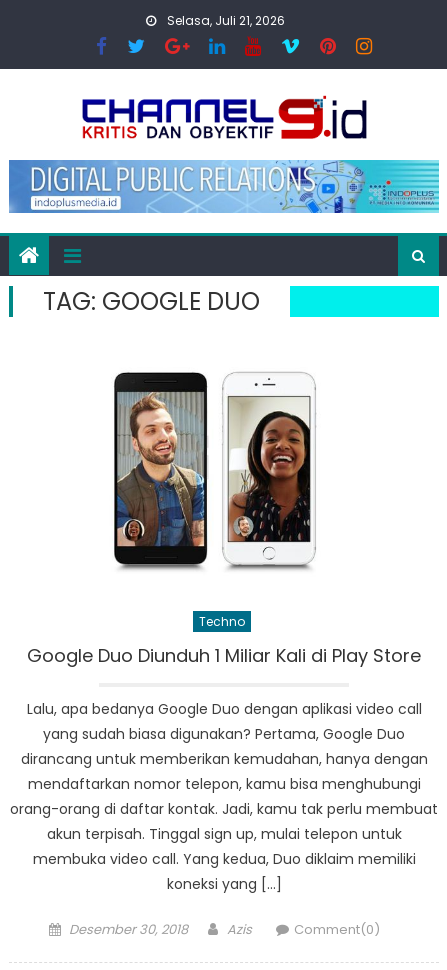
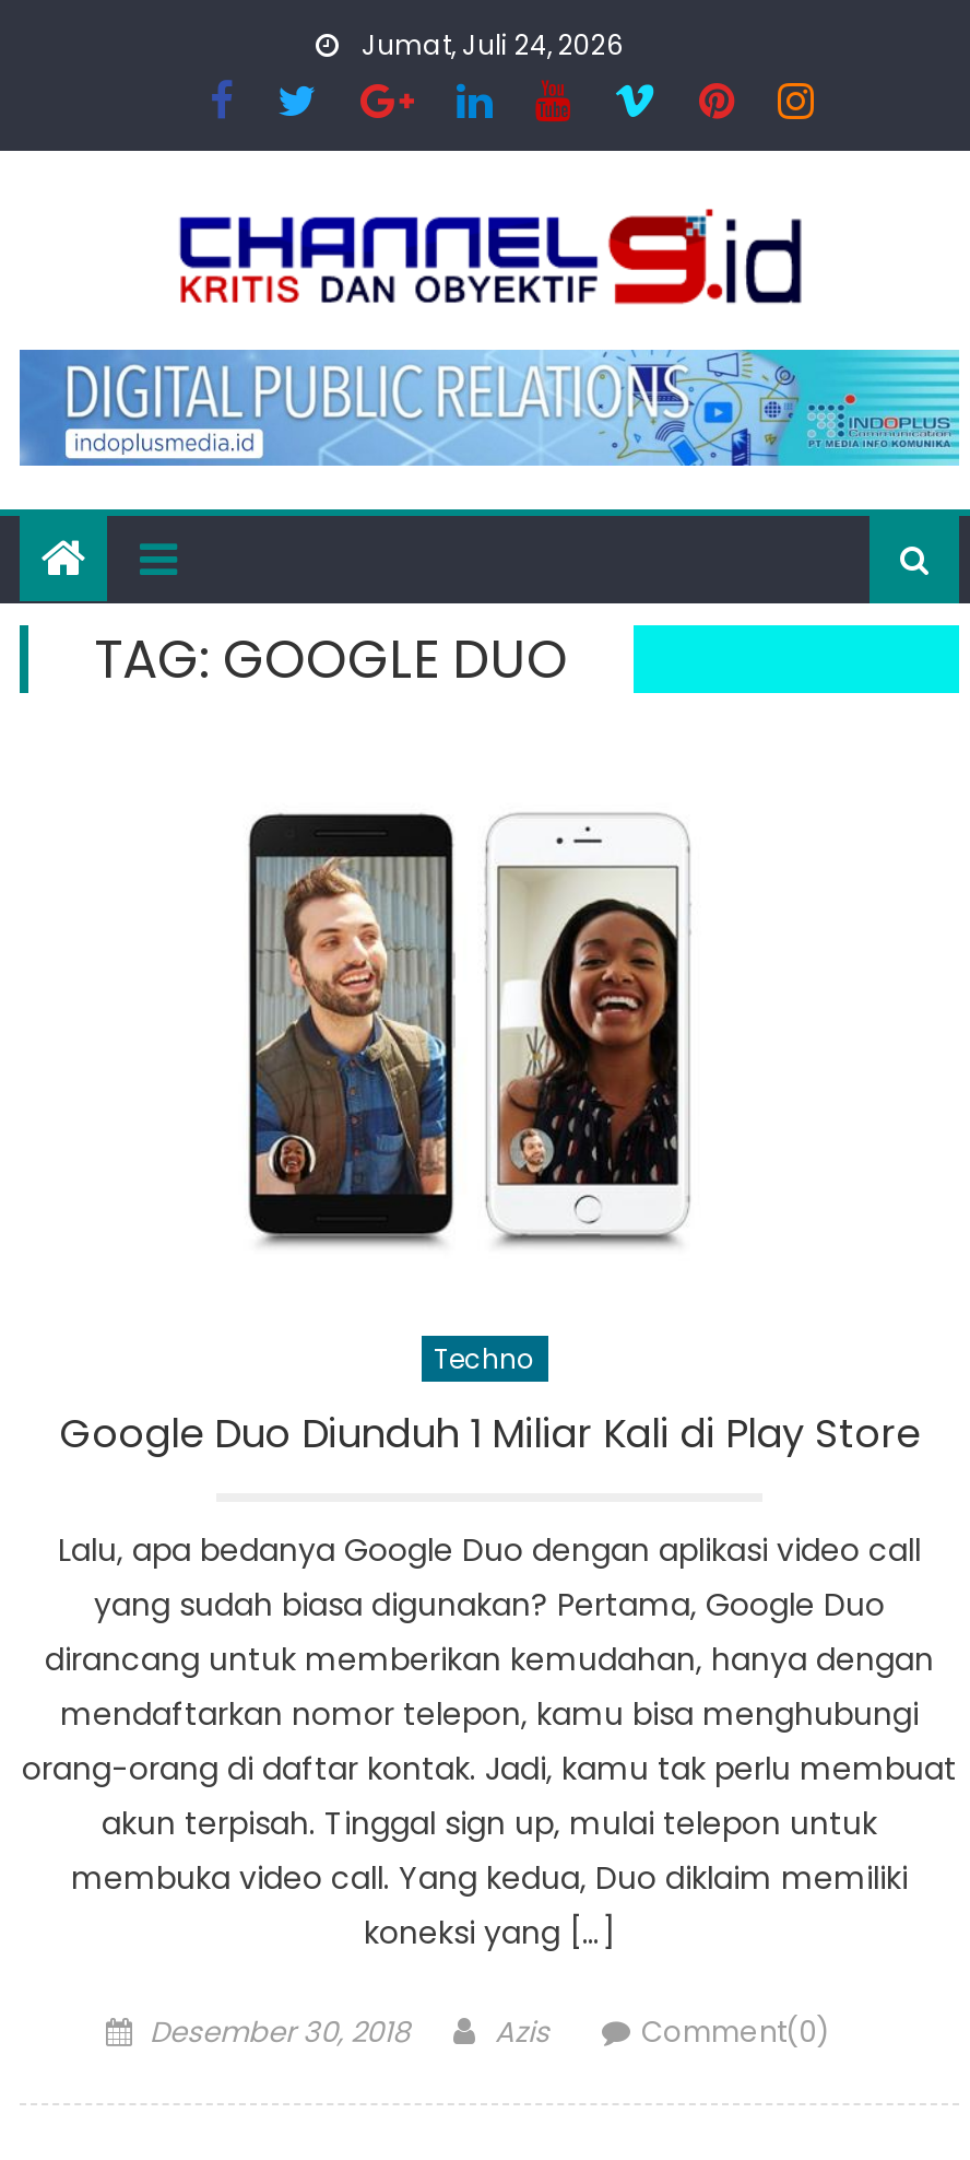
- Selasa, Juli 21, 2026
+ Jumat, Juli 24, 2026
